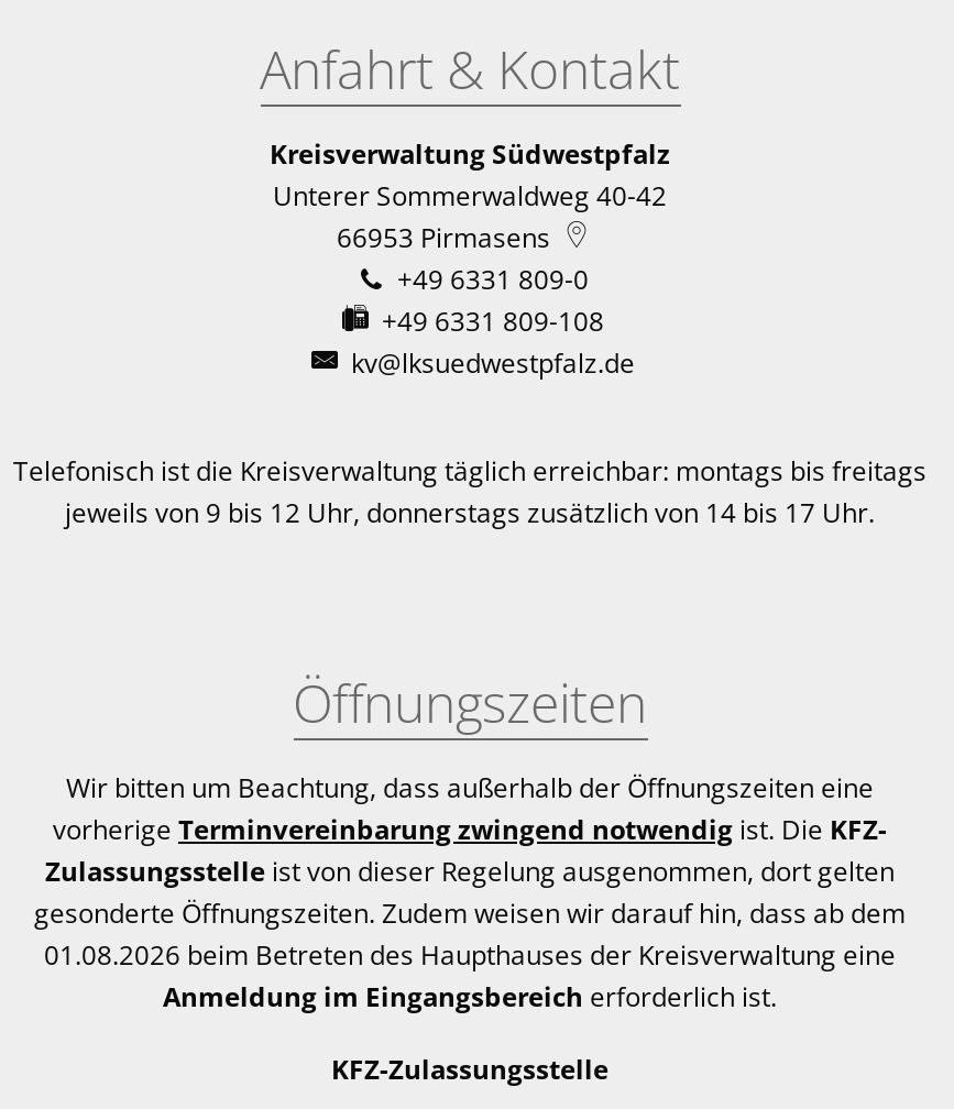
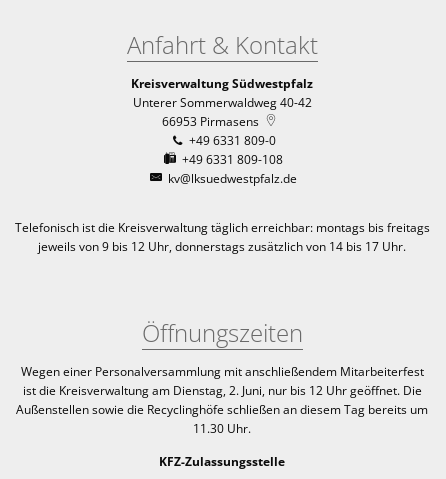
- Wir bitten um Beachtung, dass außerhalb der Öffnungszeiten eine
- vorherige Terminvereinbarung zwingend notwendig ist. Die KFZ-
- Zulassungsstelle ist von dieser Regelung ausgenommen, dort gelten
- gesonderte Öffnungszeiten. Zudem weisen wir darauf hin, dass ab dem
- 01.08.2026 beim Betreten des Haupthauses der Kreisverwaltung eine
- Anmeldung im Eingangsbereich erforderlich ist.
+ Wegen einer Personalversammlung mit anschließendem Mitarbeiterfest
+ ist die Kreisverwaltung am Dienstag, 2. Juni, nur bis 12 Uhr geöffnet. Die
+ Außenstellen sowie die Recyclinghöfe schließen an diesem Tag bereits um
+ 11.30 Uhr.
